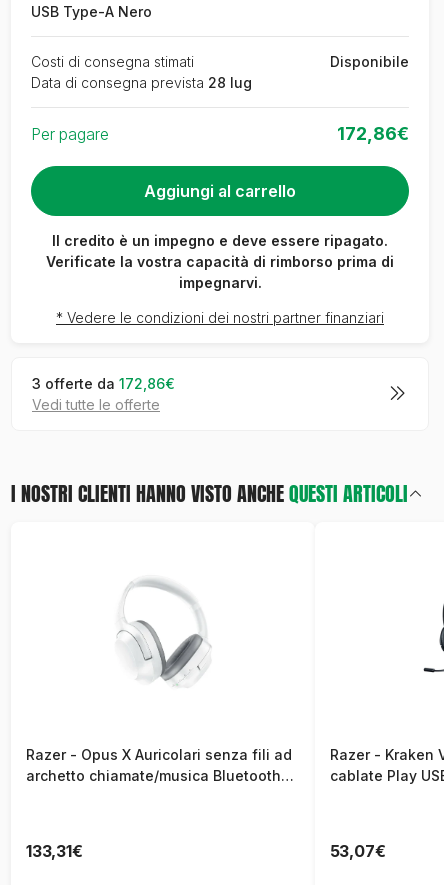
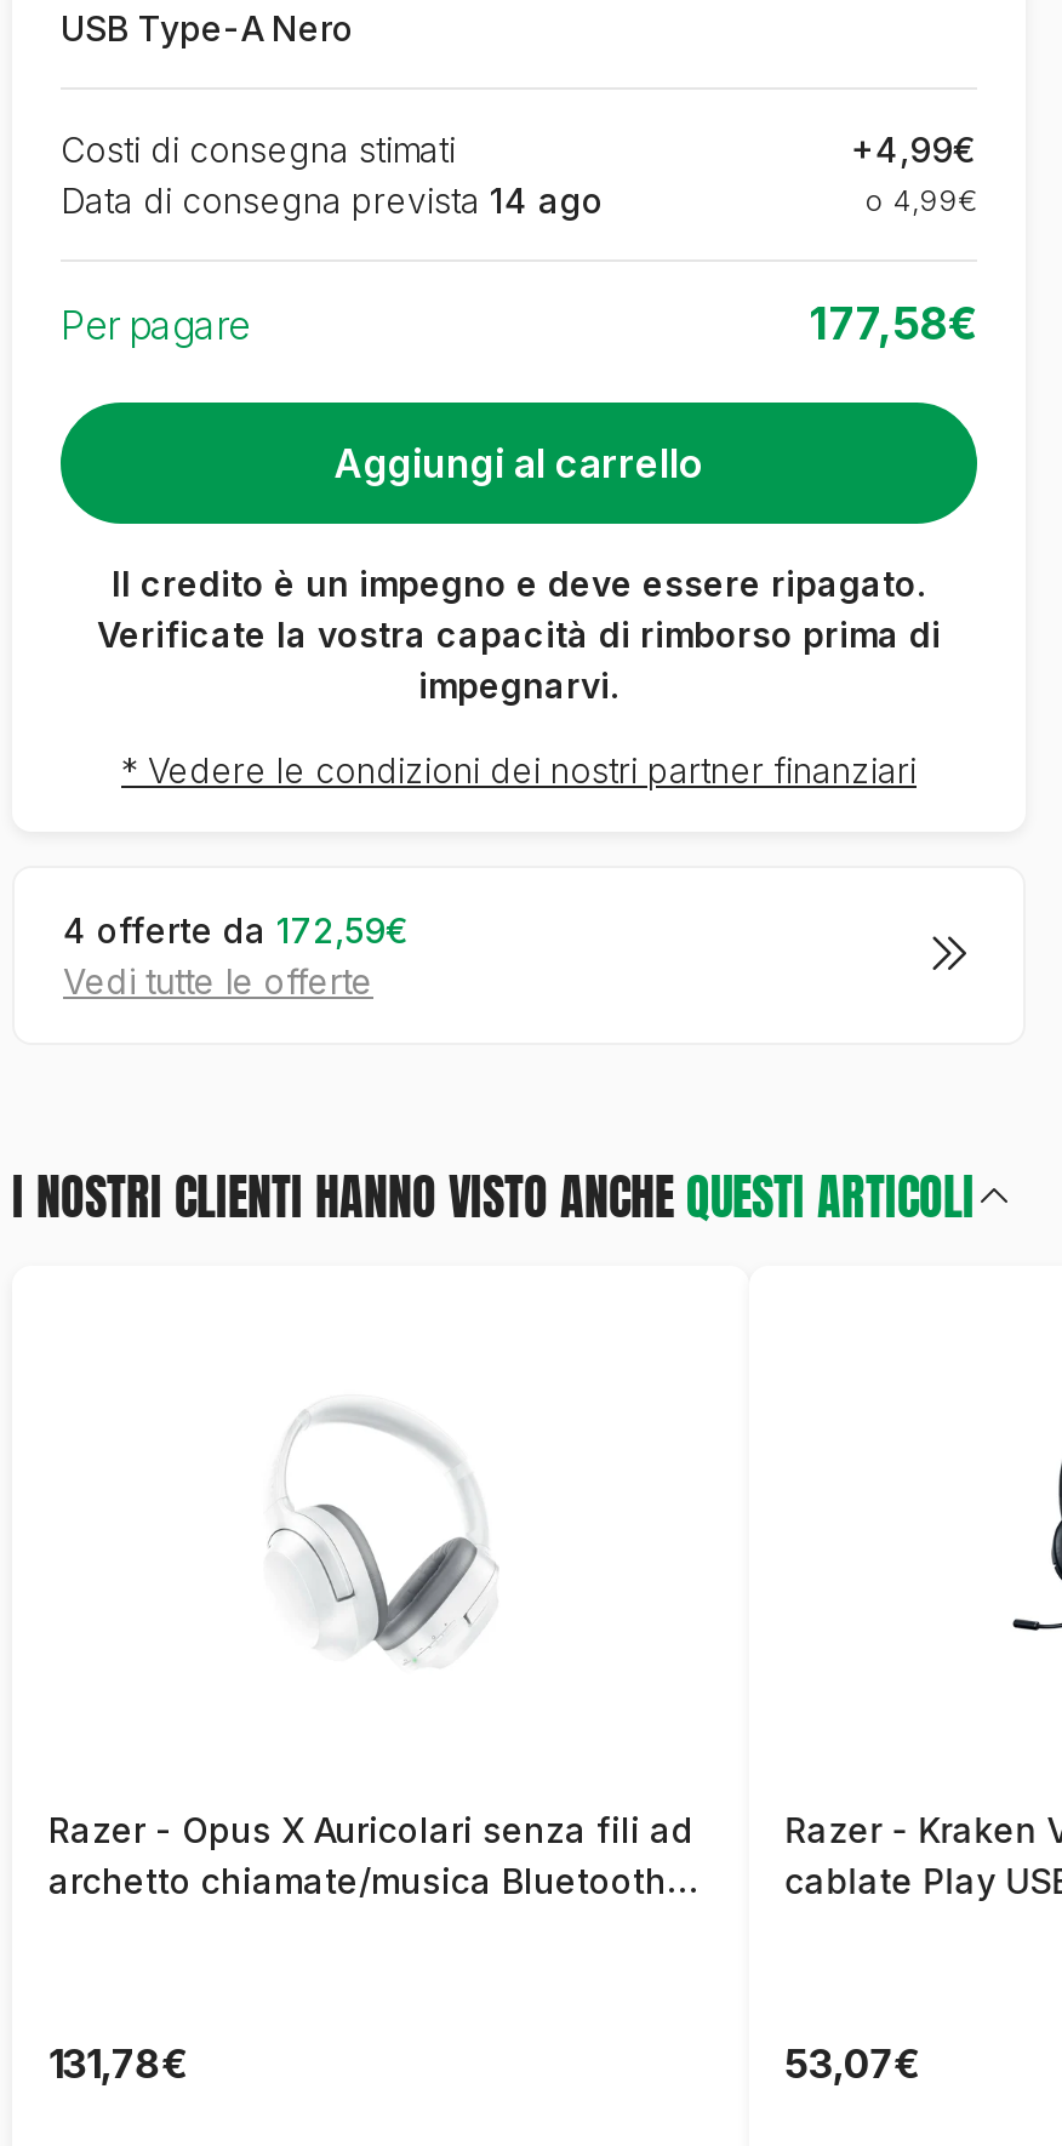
- Disponibile
- Data di consegna prevista 28 lug
+ +4,99€
+ Data di consegna prevista 14 ago
+ o 4,99€

- 172,86€
+ 177,58€

- 3 offerte da 172,86€
+ 4 offerte da 172,59€

- 133,31€
+ 131,78€
